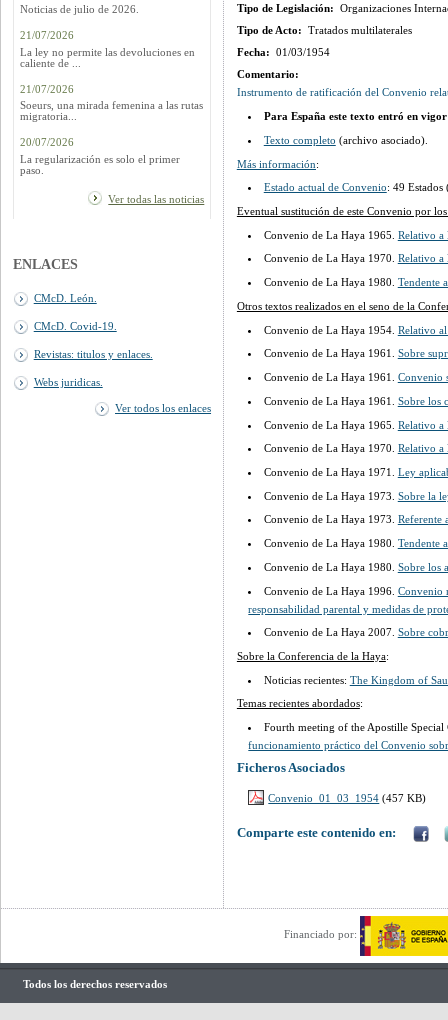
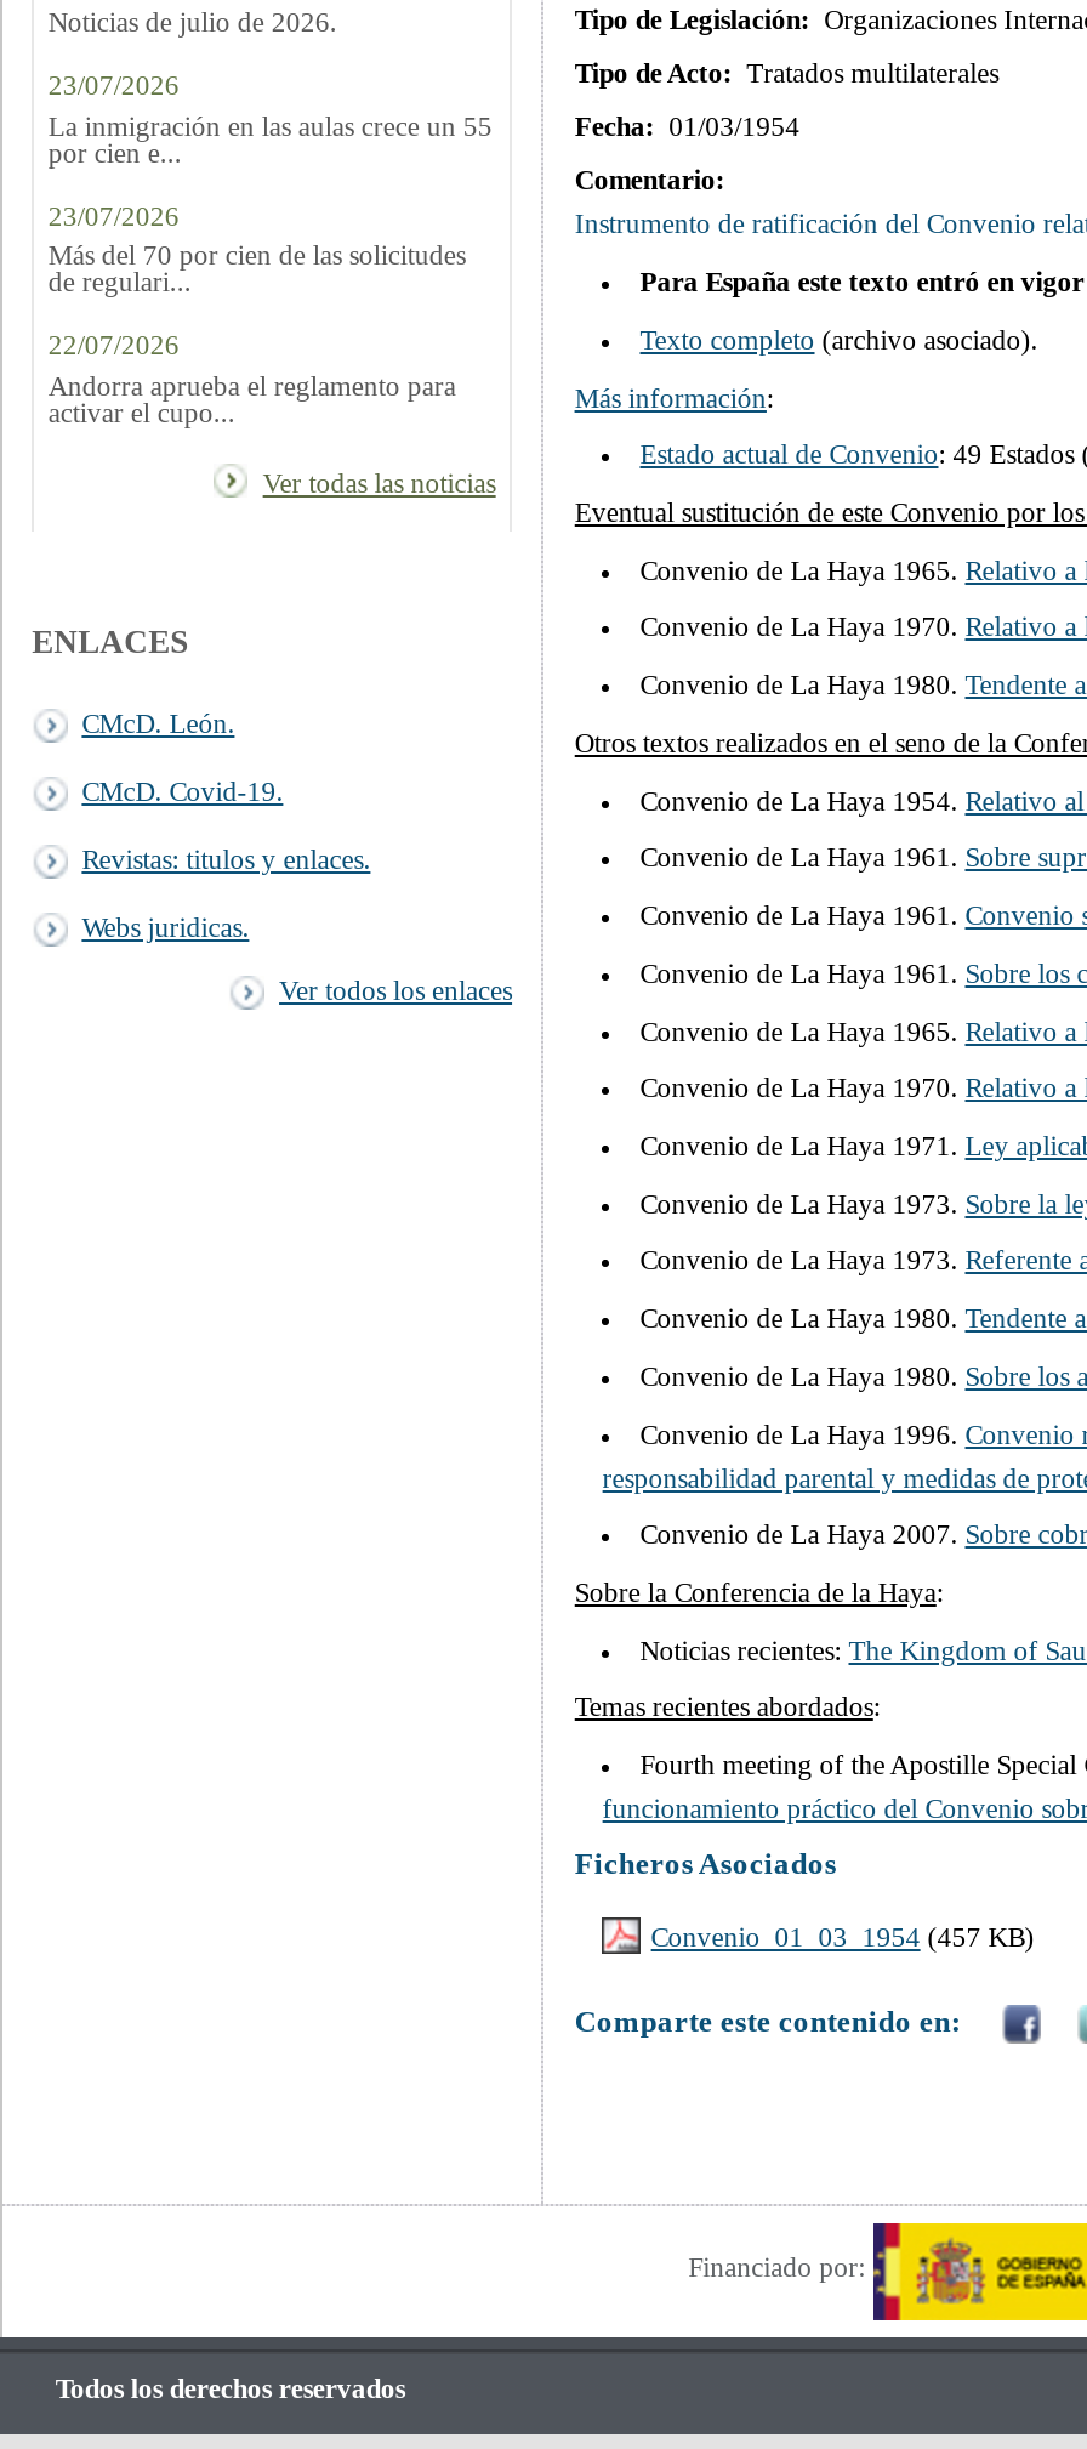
- 21/07/2026
- La ley no permite las devoluciones en
- caliente de ...
+ 23/07/2026
+ La inmigración en las aulas crece un 55
+ por cien e...

- 21/07/2026
- Soeurs, una mirada femenina a las rutas
- migratoria...
+ 23/07/2026
+ Más del 70 por cien de las solicitudes
+ de regulari...

- 20/07/2026
- La regularización es solo el primer
- paso.
+ 22/07/2026
+ Andorra aprueba el reglamento para
+ activar el cupo...
